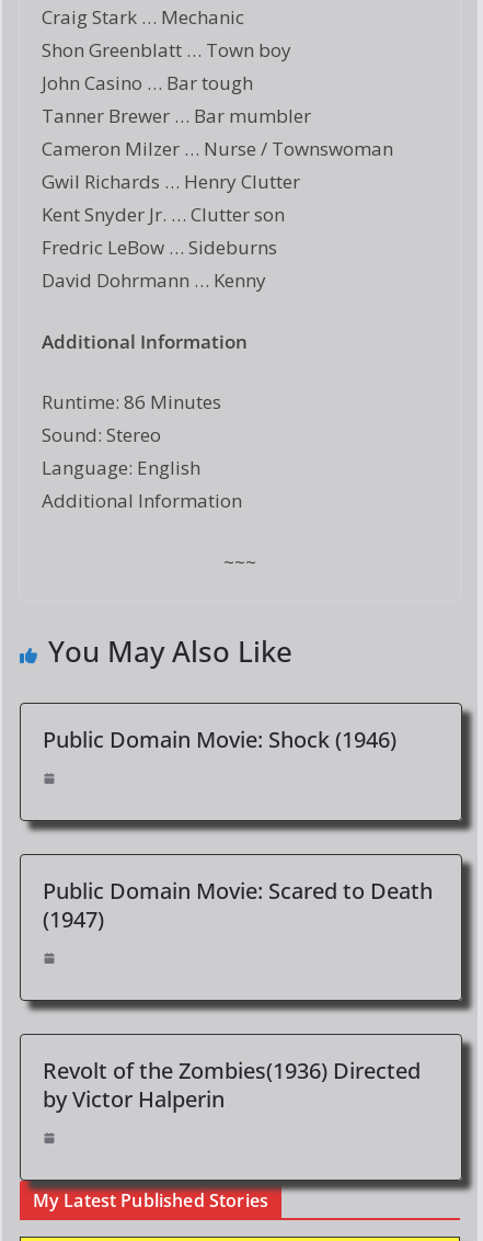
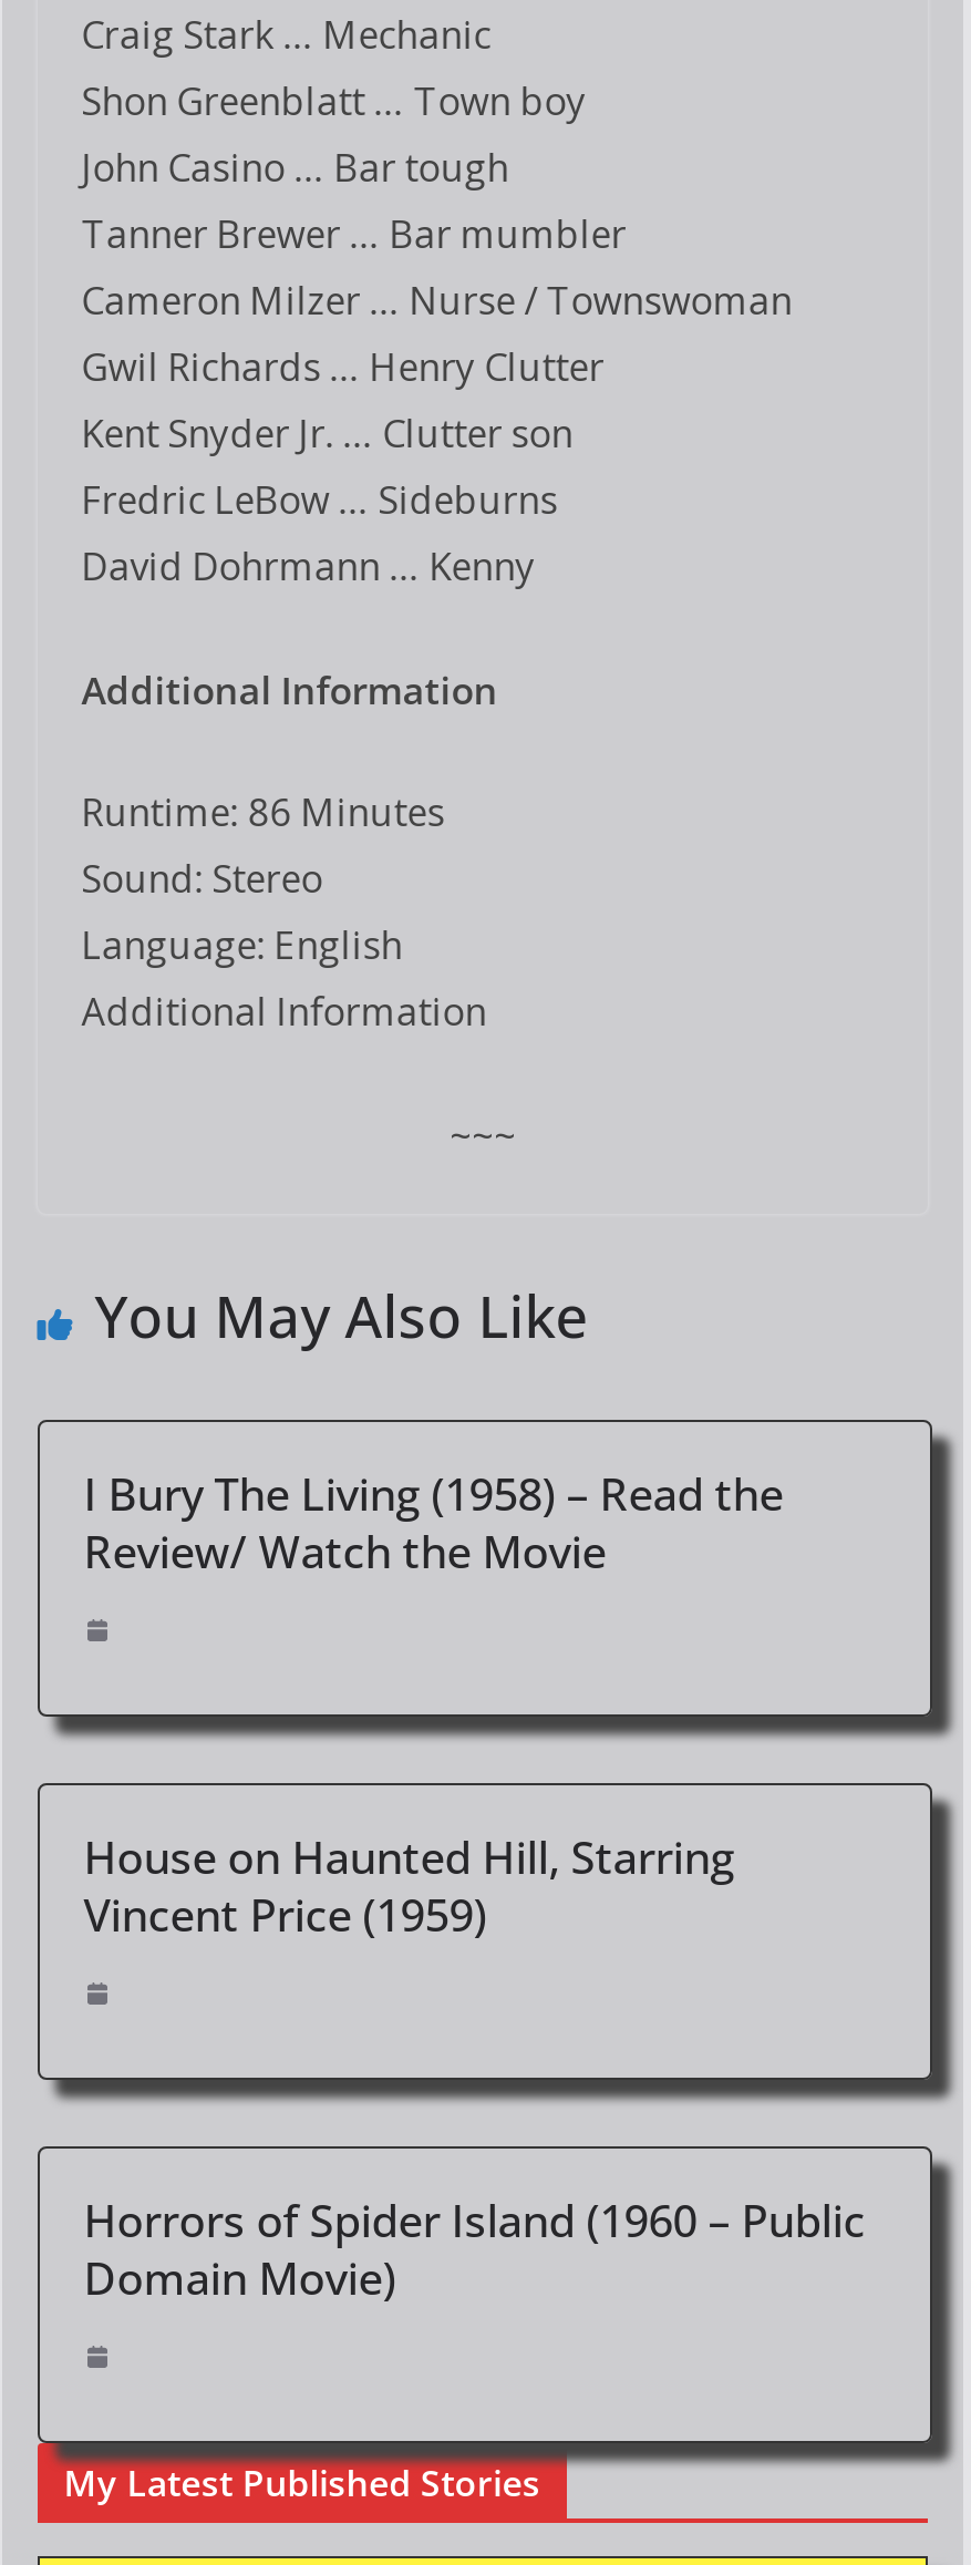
- Public Domain Movie: Shock (1946)
+ I Bury The Living (1958) – Read the
+ Review/ Watch the Movie

- Public Domain Movie: Scared to Death
- (1947)
+ House on Haunted Hill, Starring
+ Vincent Price (1959)

- Revolt of the Zombies(1936) Directed
- by Victor Halperin
+ Horrors of Spider Island (1960 – Public
+ Domain Movie)
